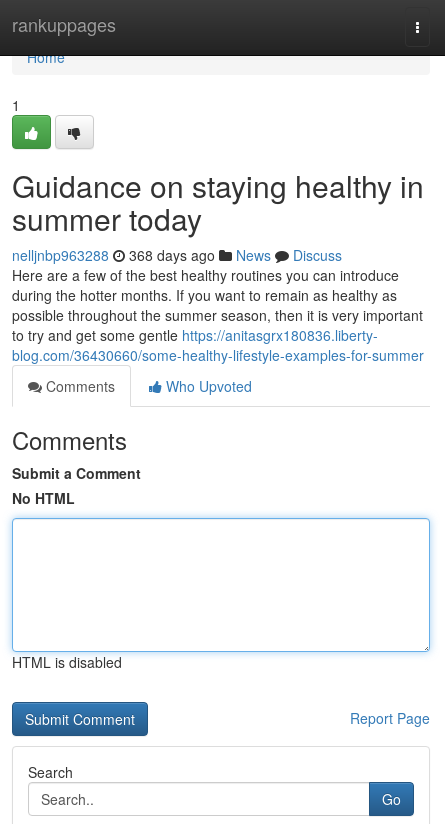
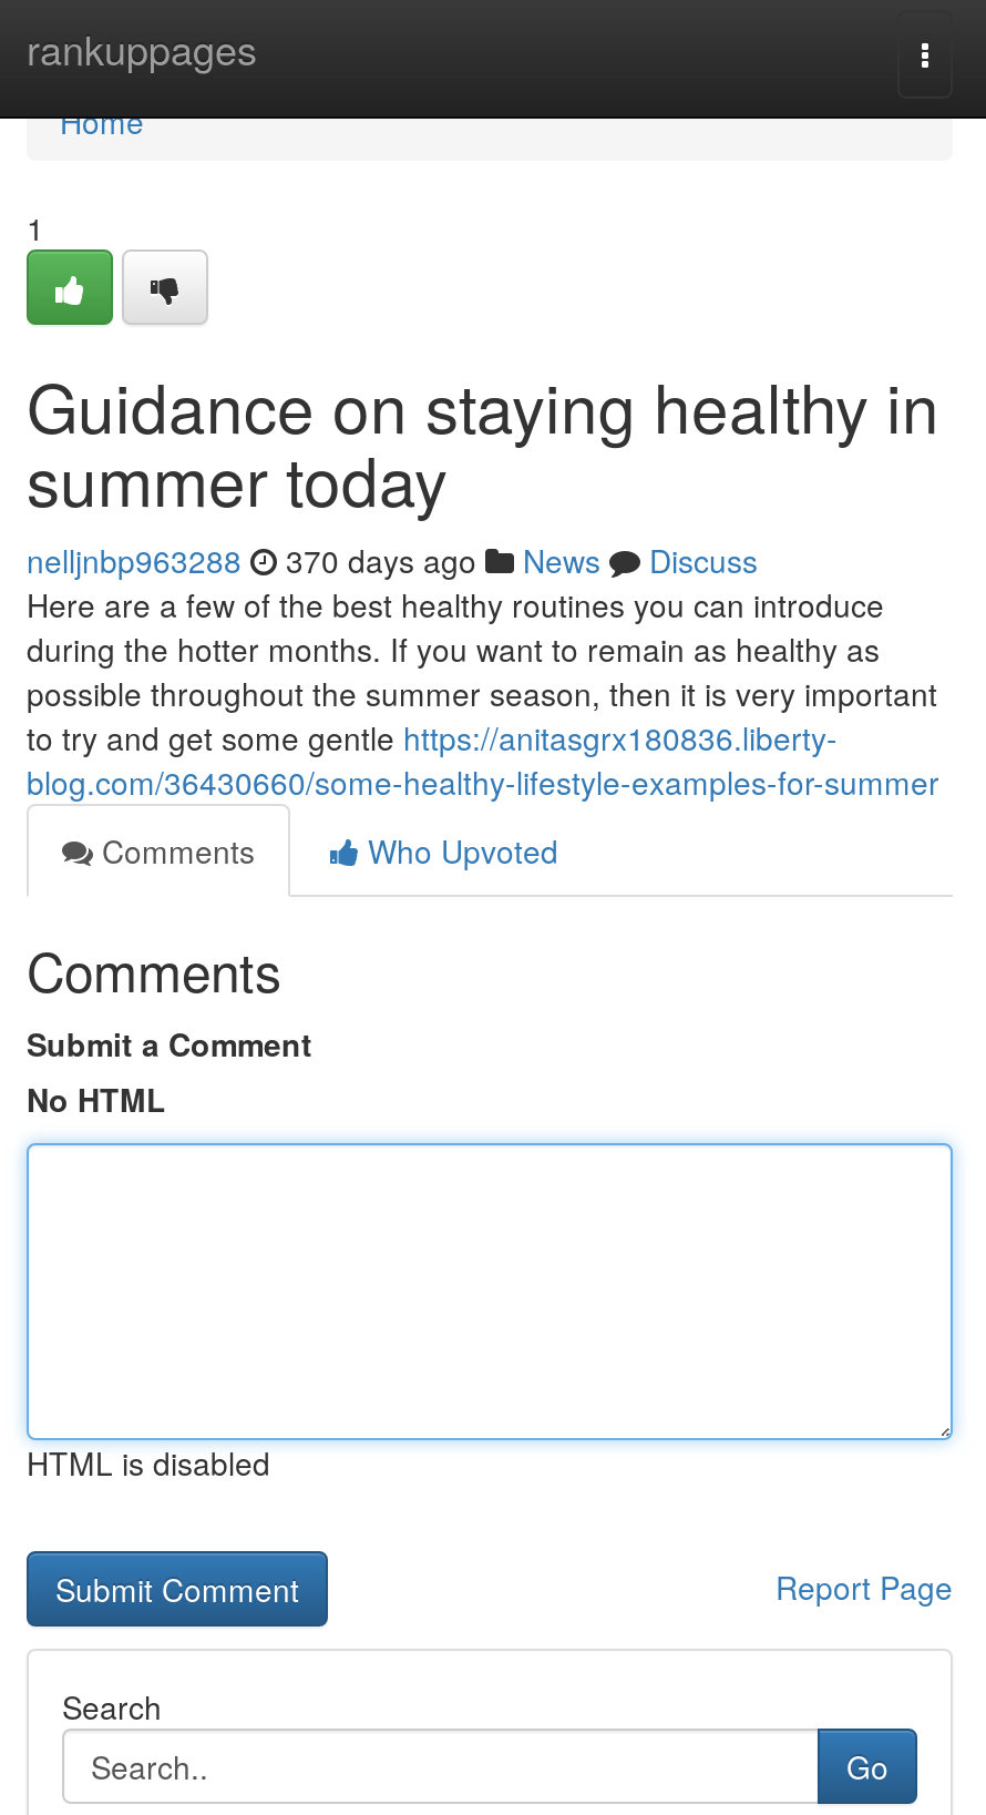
- nelljnbp963288 368 days ago News Discuss
+ nelljnbp963288 370 days ago News Discuss
